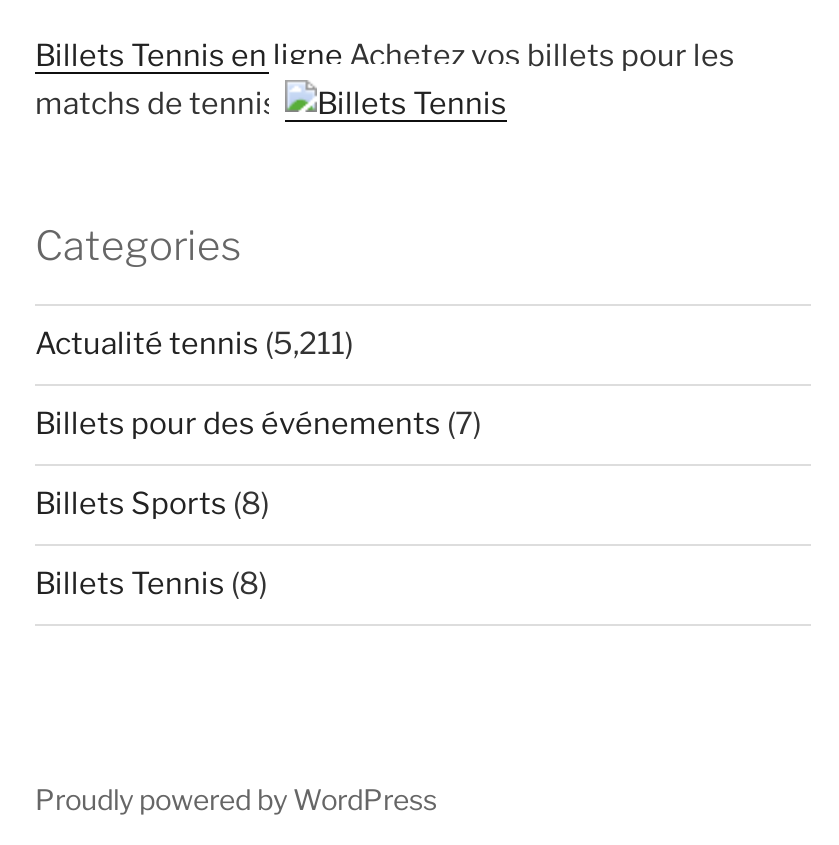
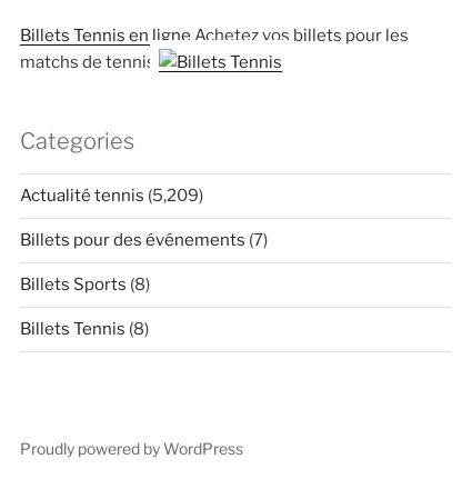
- Actualité tennis (5,211)
+ Actualité tennis (5,209)
